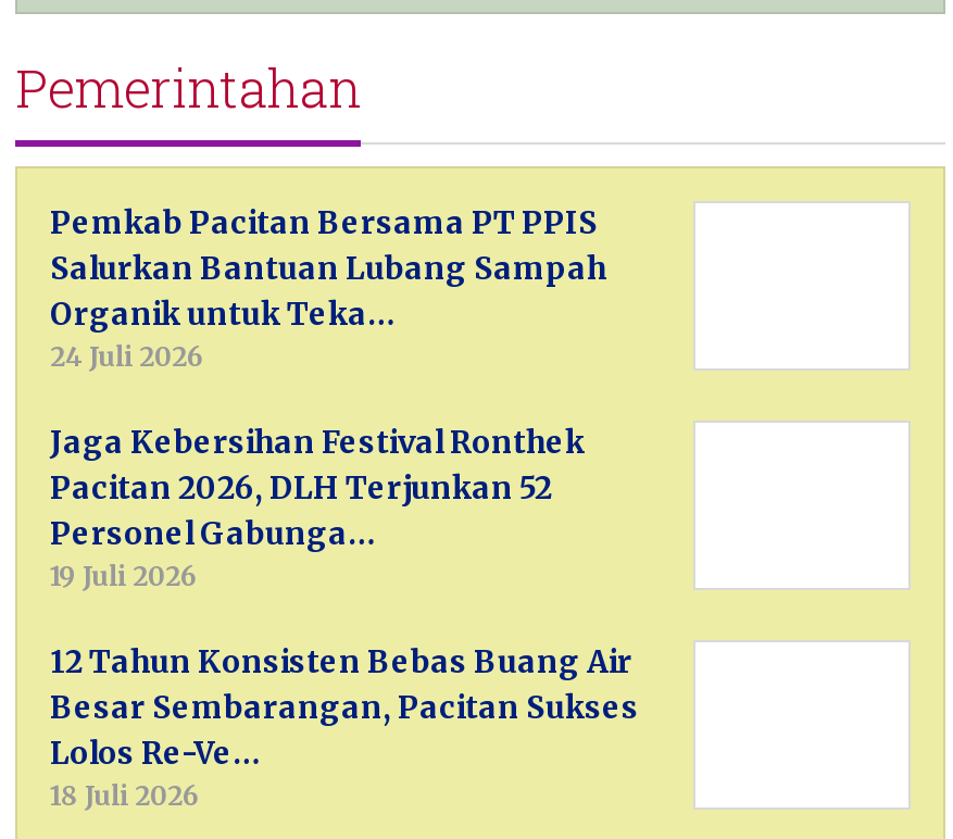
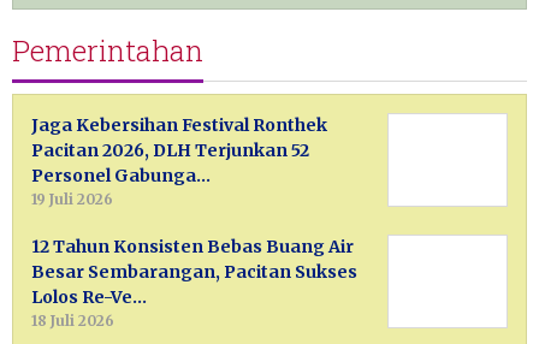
- Pemkab Pacitan Bersama PT PPIS
- Salurkan Bantuan Lubang Sampah
- Organik untuk Teka…
- 24 Juli 2026
